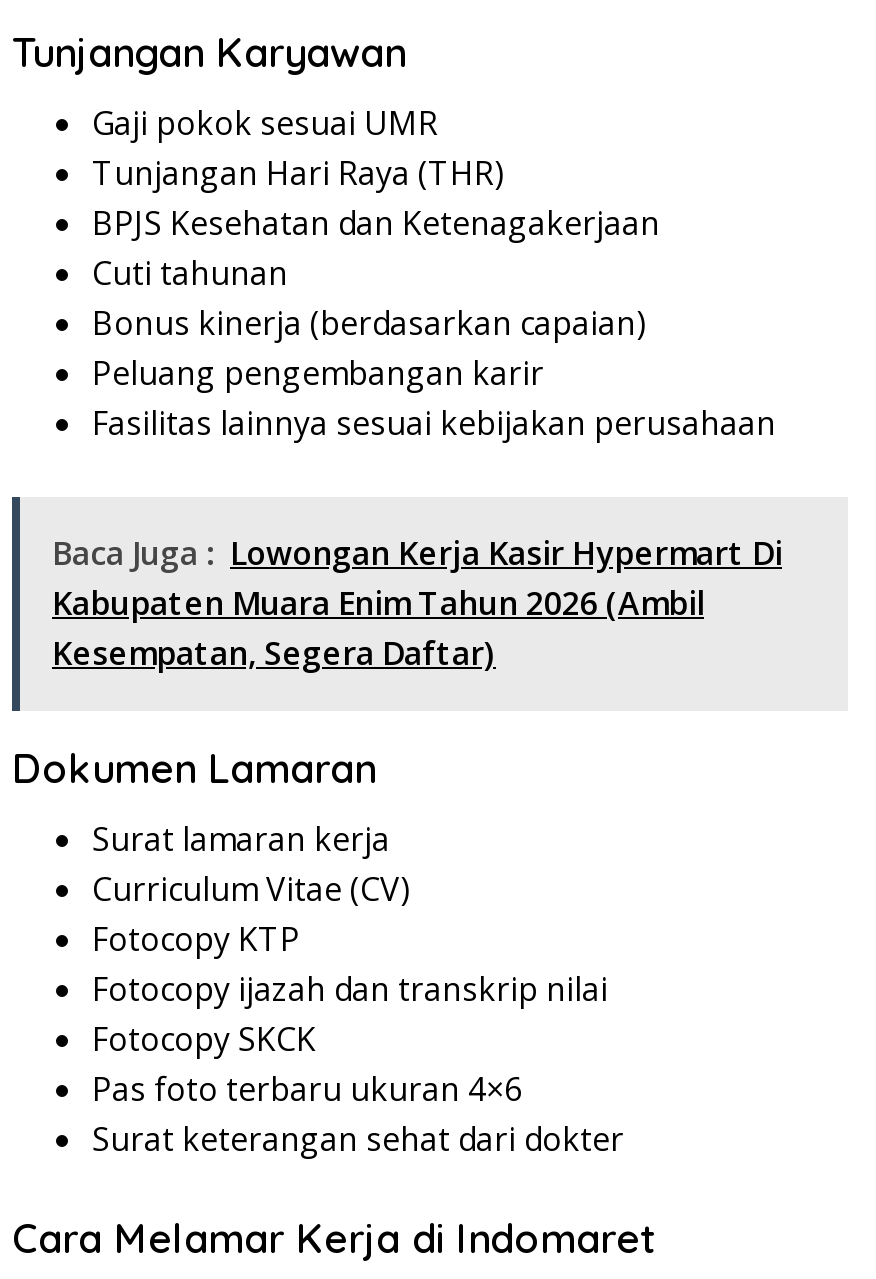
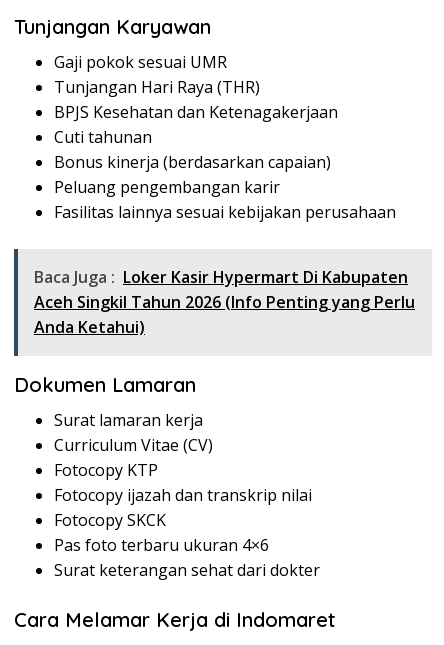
- Baca Juga : Lowongan Kerja Kasir Hypermart Di
- Kabupaten Muara Enim Tahun 2026 (Ambil
- Kesempatan, Segera Daftar)
+ Baca Juga : Loker Kasir Hypermart Di Kabupaten
+ Aceh Singkil Tahun 2026 (Info Penting yang Perlu
+ Anda Ketahui)
